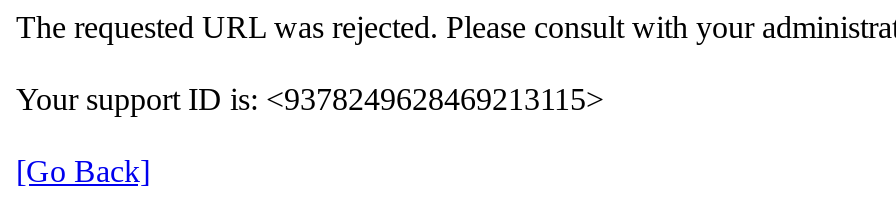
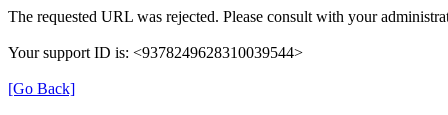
- Your support ID is: <9378249628469213115>
+ Your support ID is: <9378249628310039544>
